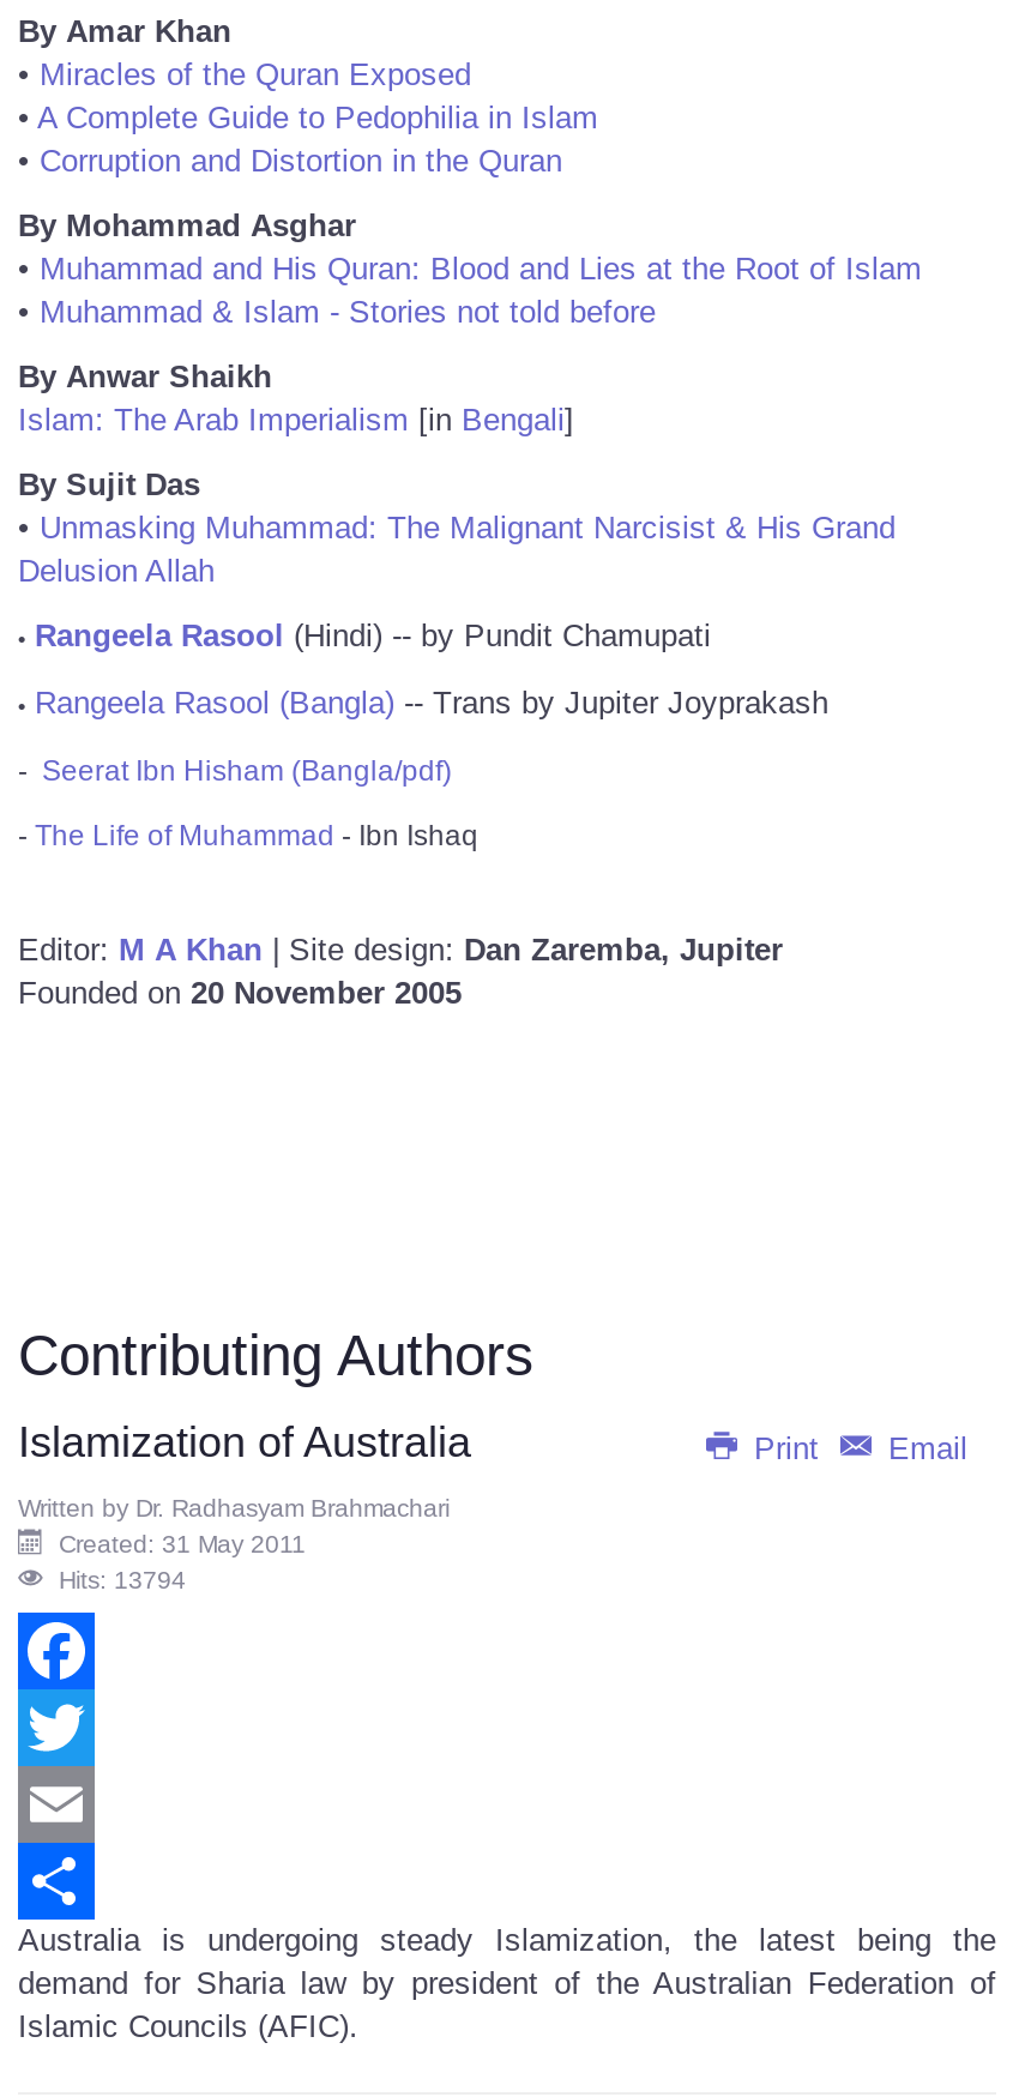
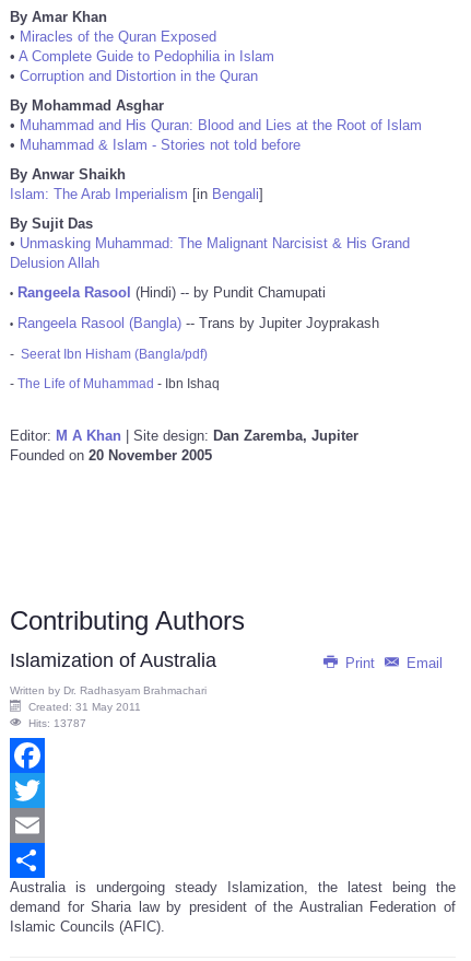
- Hits: 13794
+ Hits: 13787
